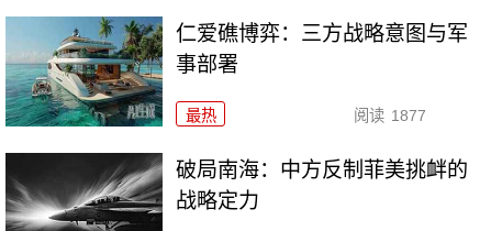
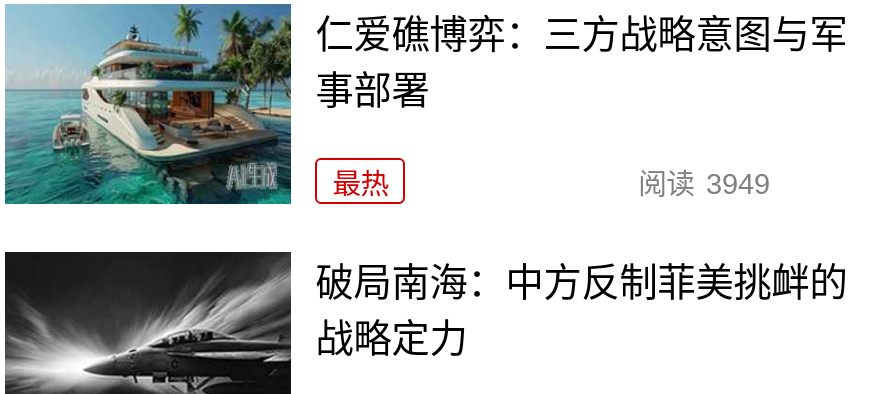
- 阅读 1877
+ 阅读 3949
